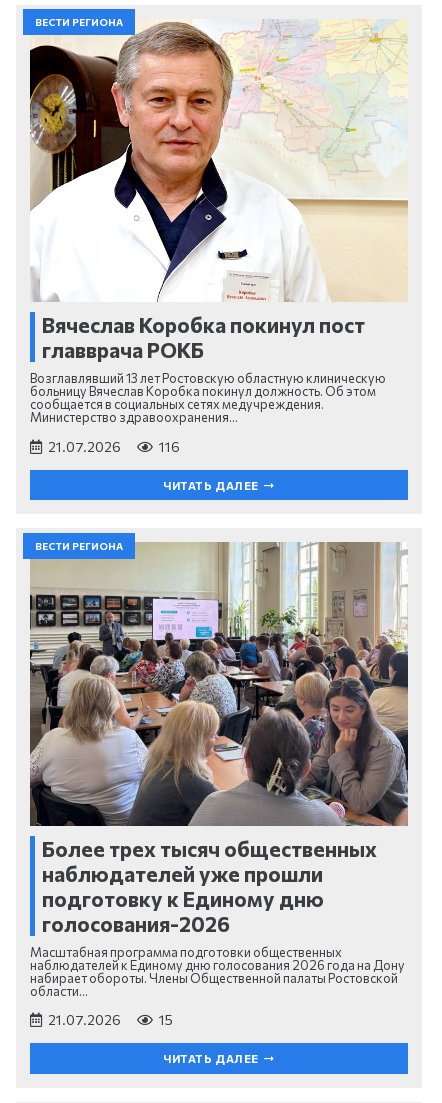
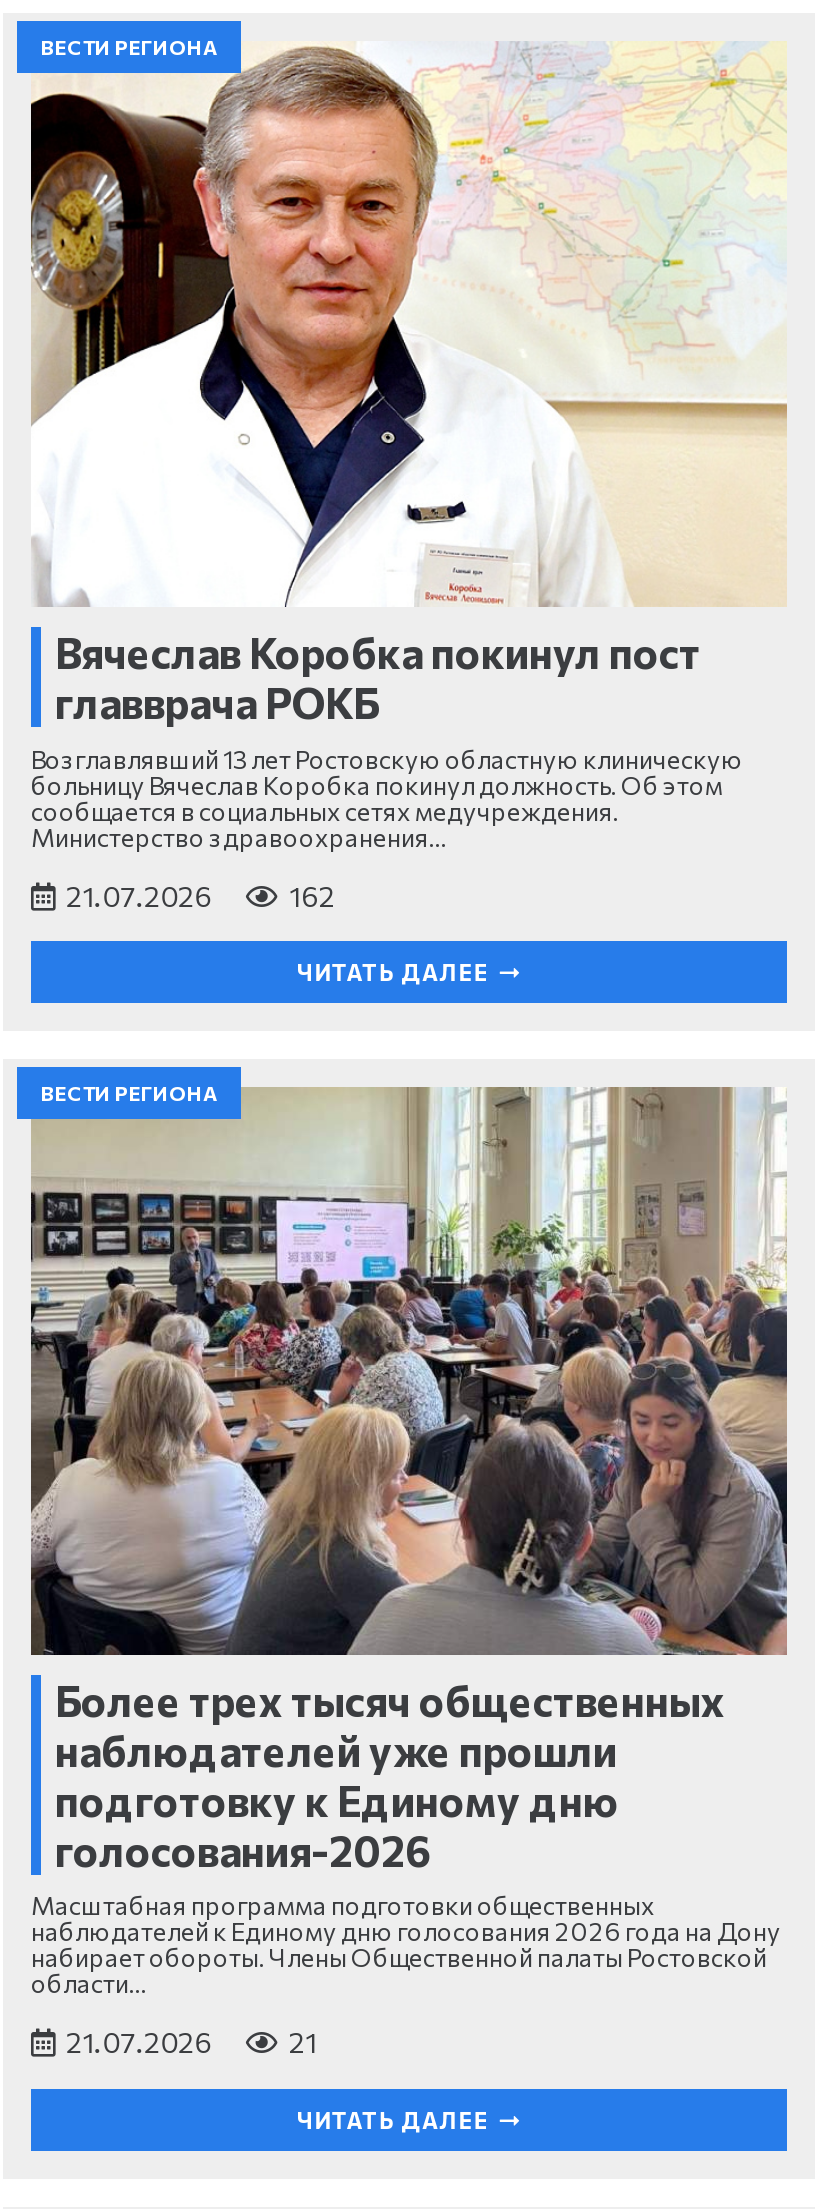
- 116
+ 162

- 15
+ 21
